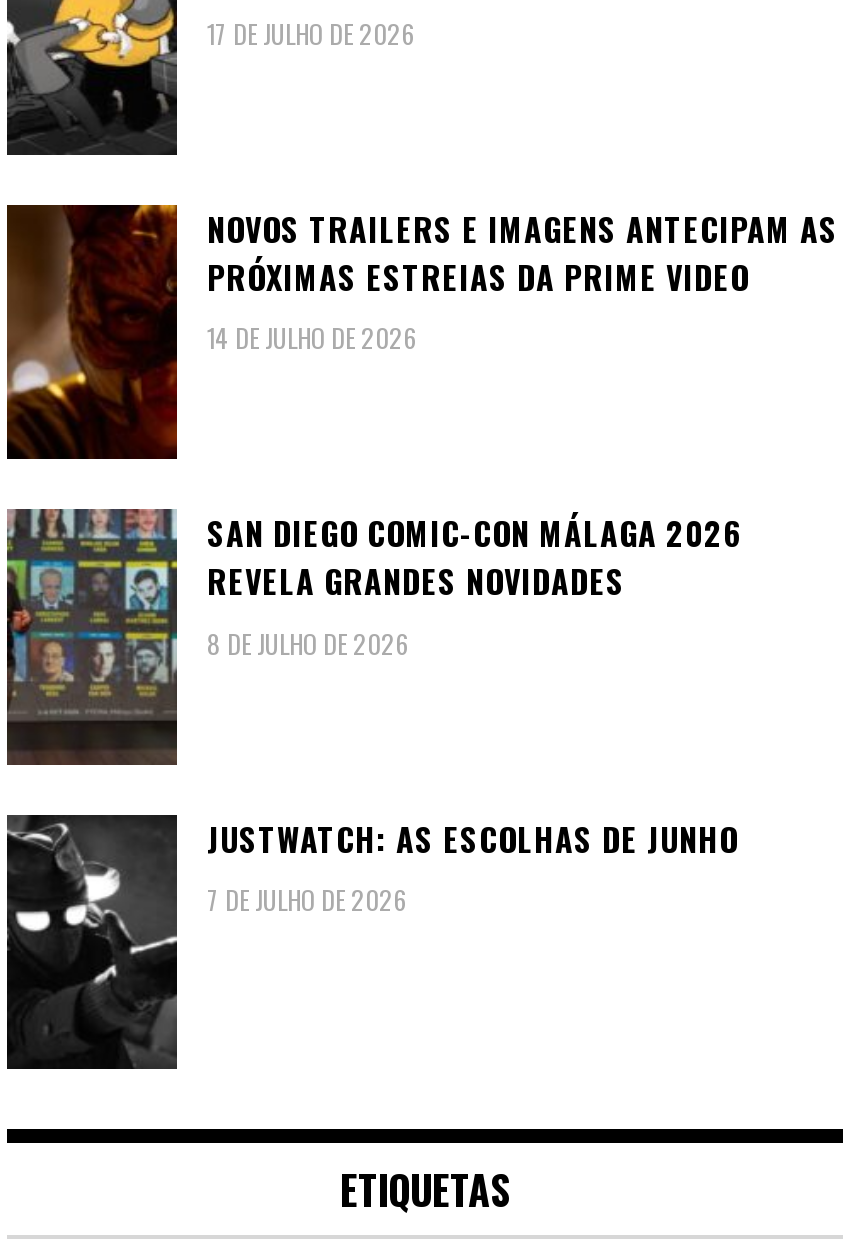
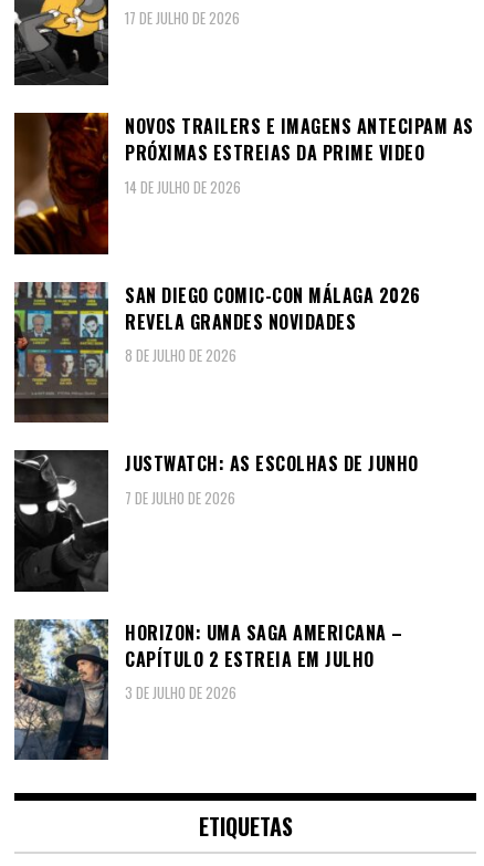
+ [image]
+ HORIZON: UMA SAGA AMERICANA –
+ CAPÍTULO 2 ESTREIA EM JULHO
+ 3 DE JULHO DE 2026
